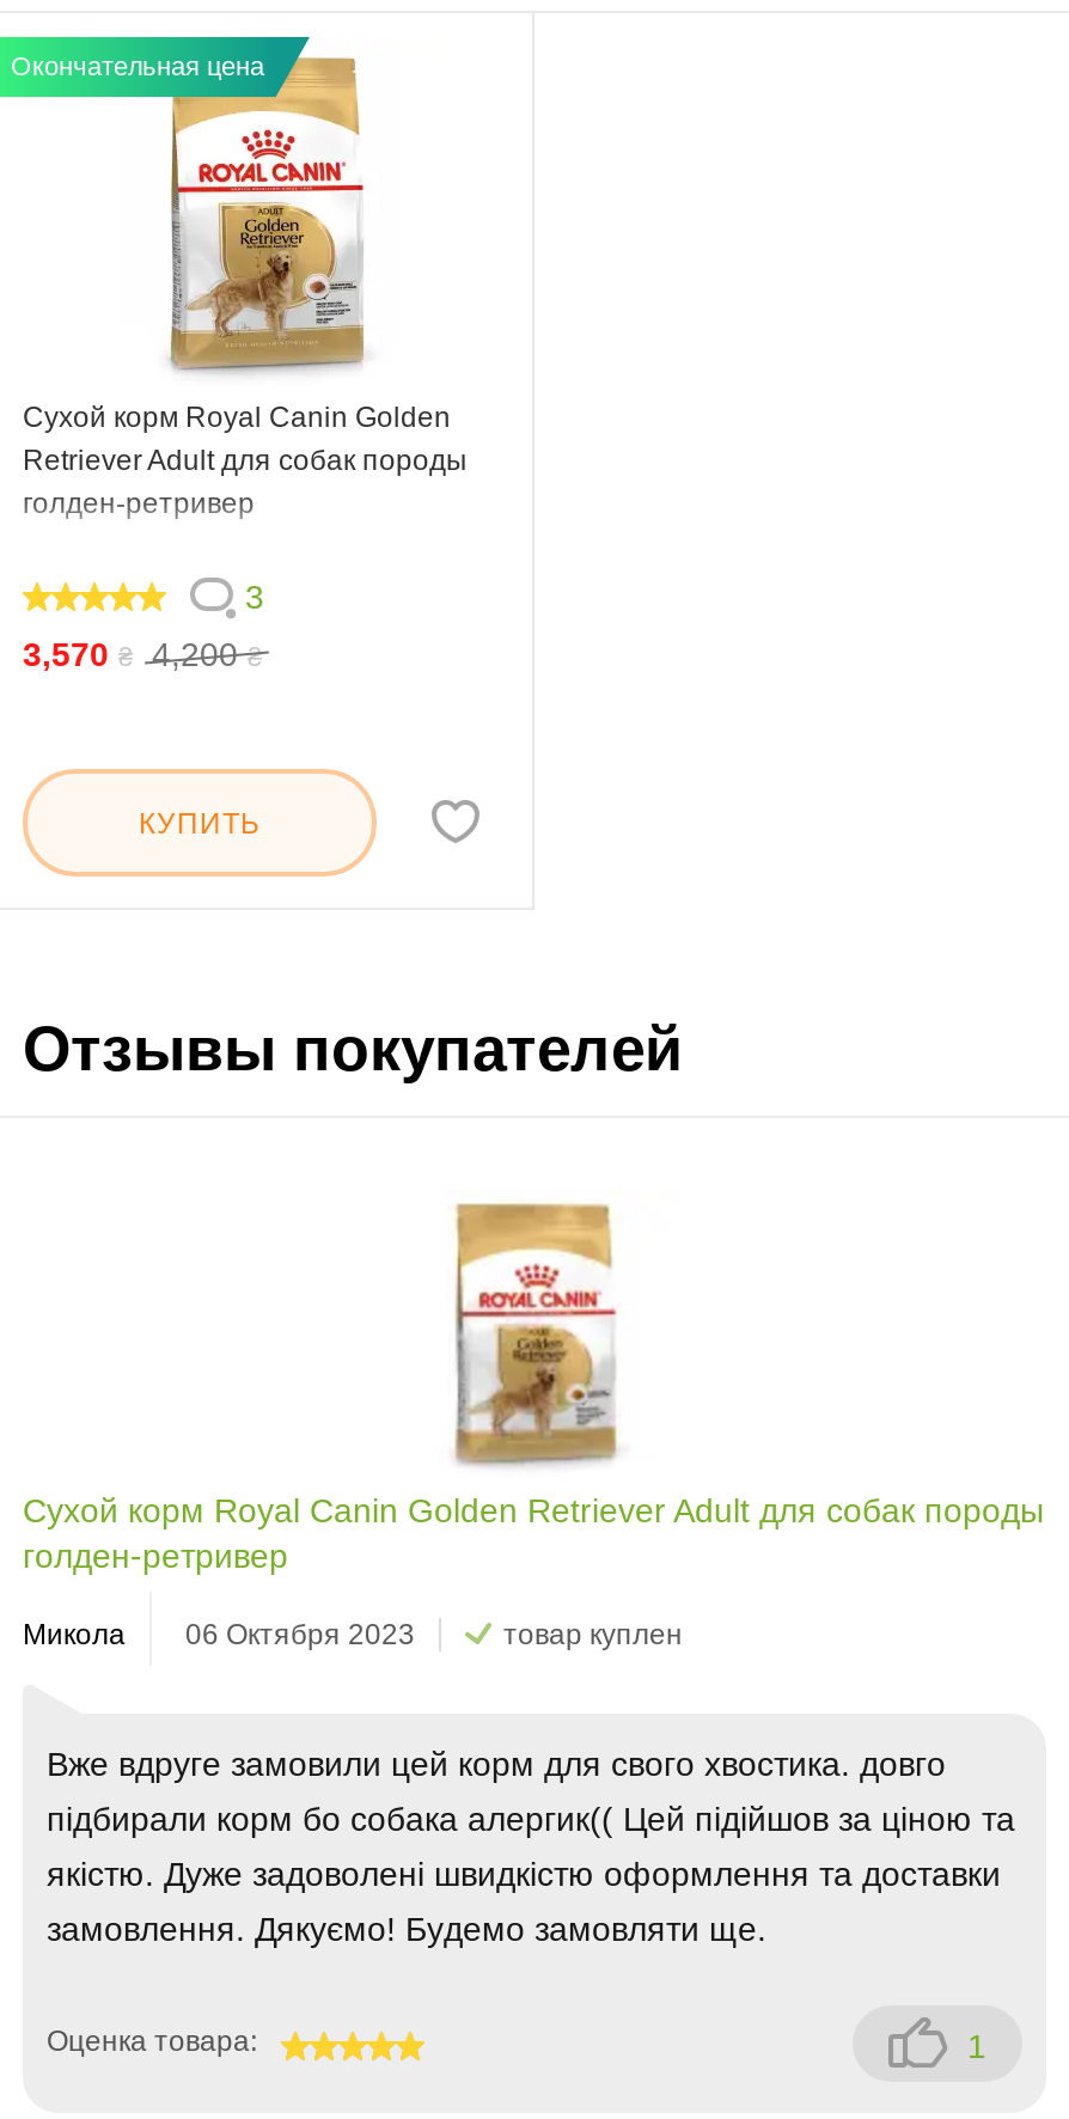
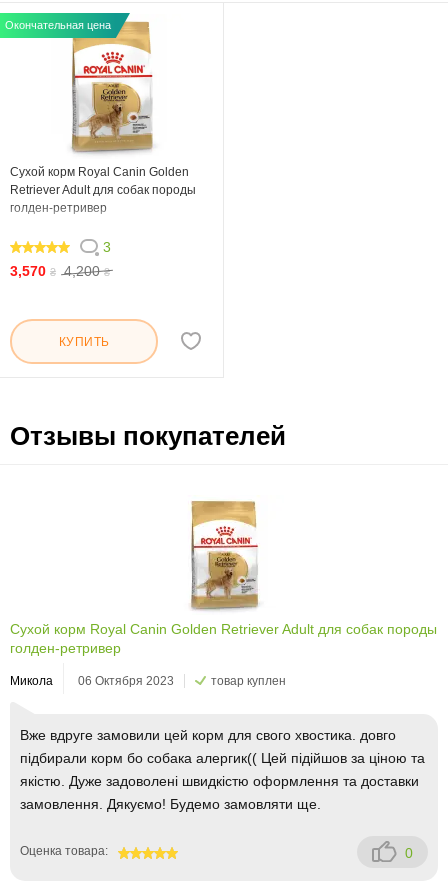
- 1
+ 0
